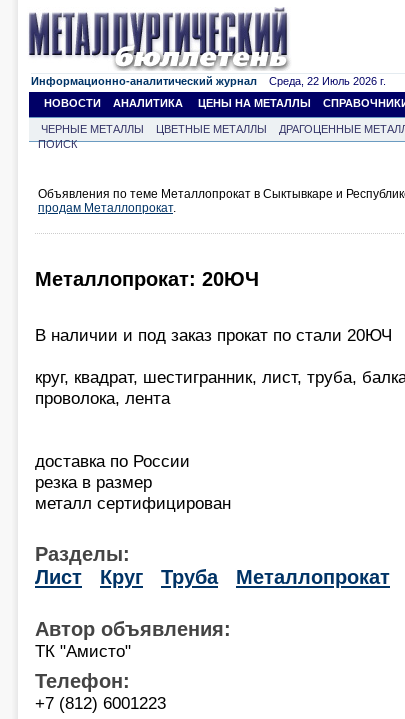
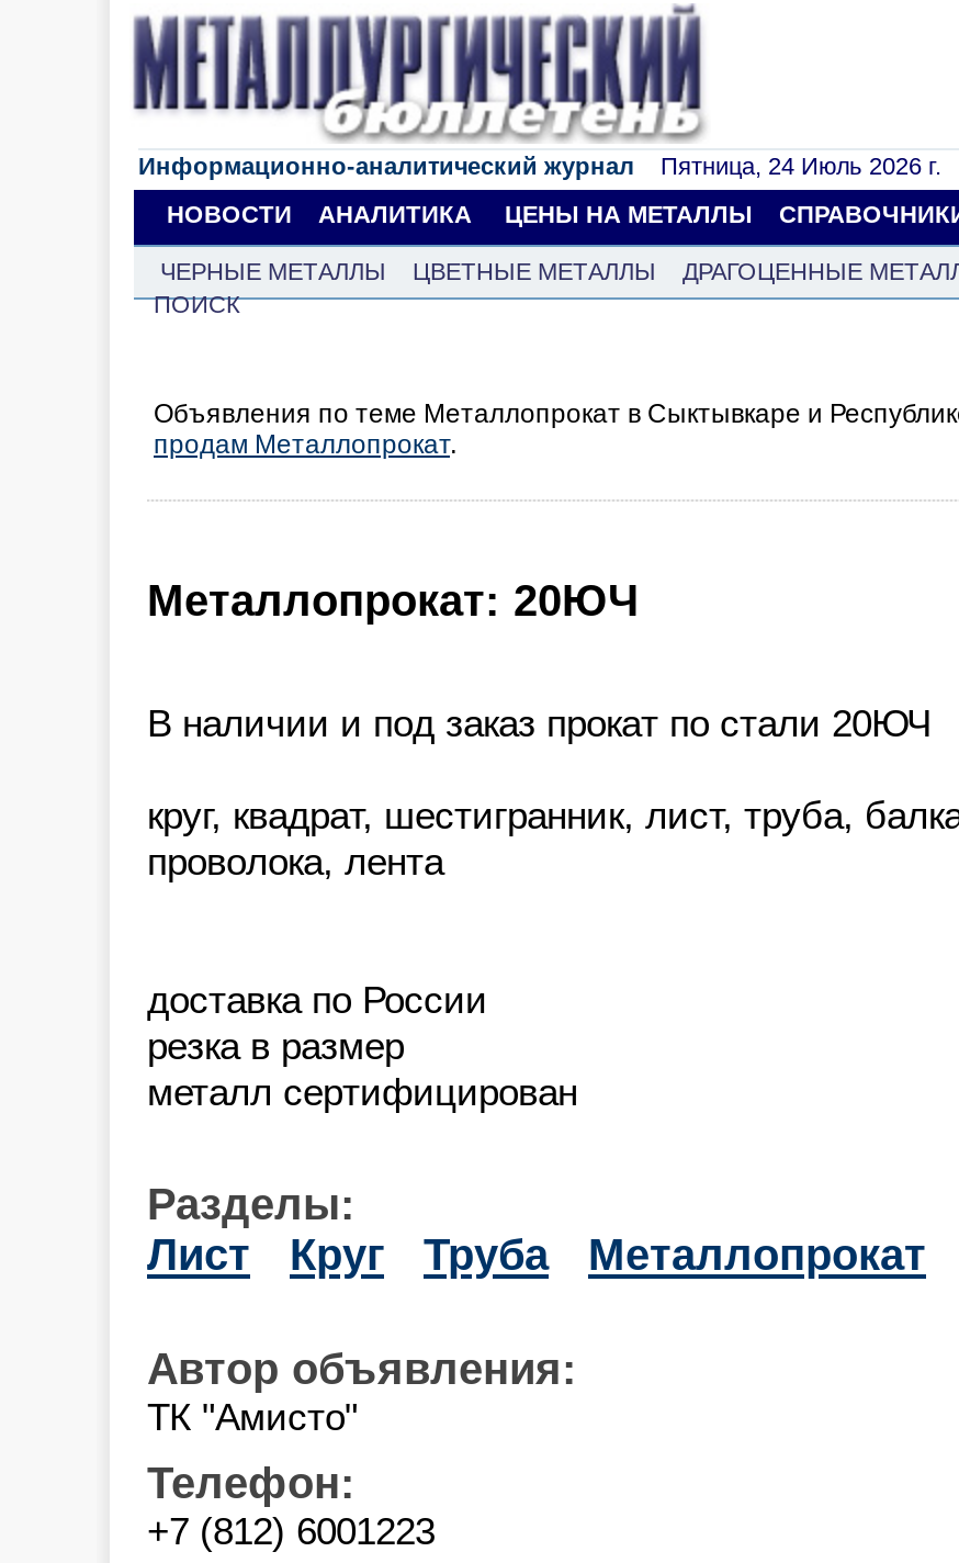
- Информационно-аналитический журнал Среда, 22 Июль 2026 г.
+ Информационно-аналитический журнал Пятница, 24 Июль 2026 г.
